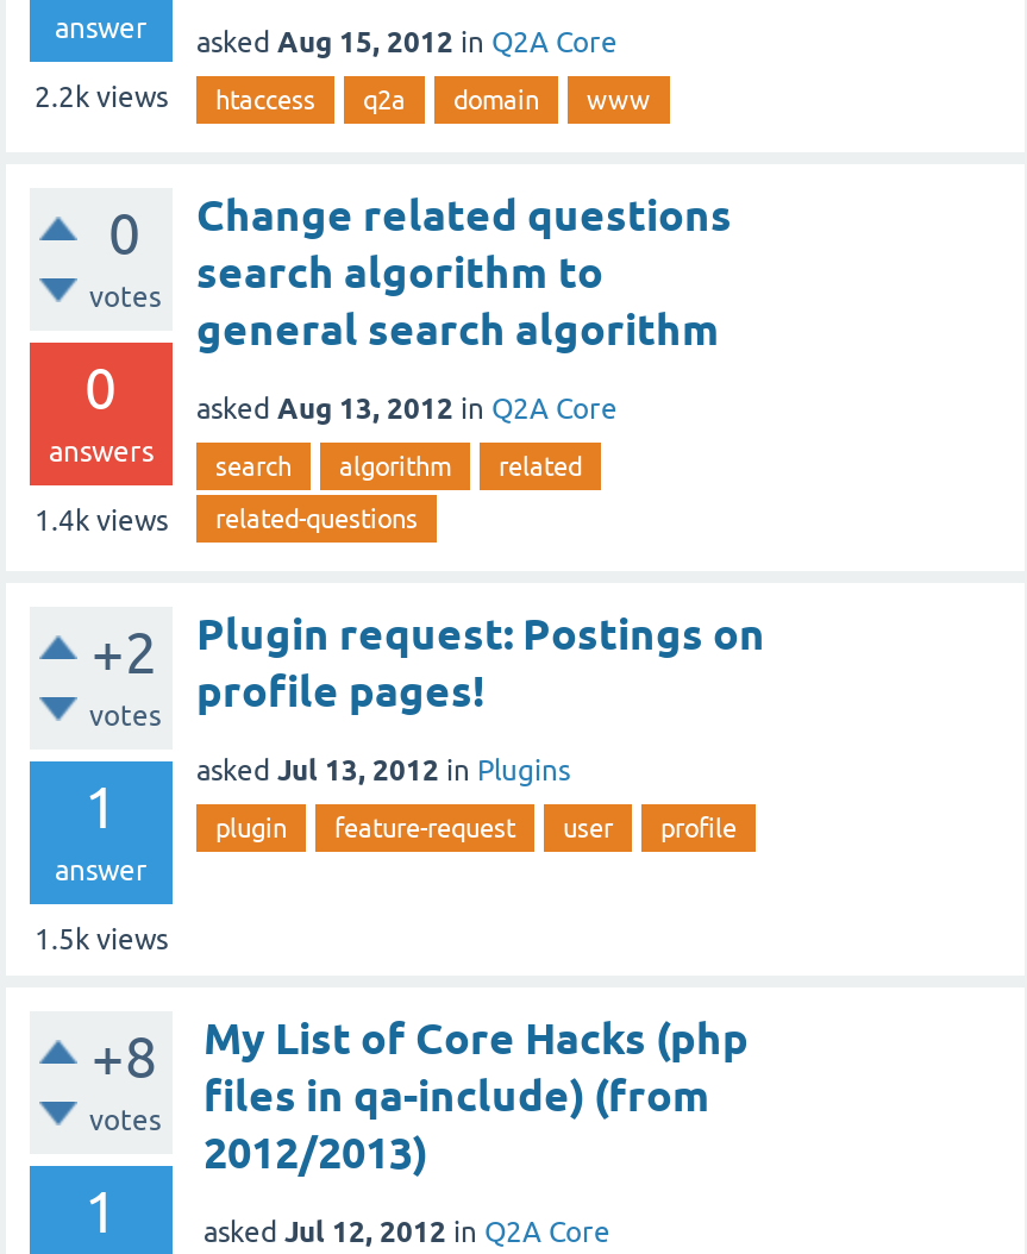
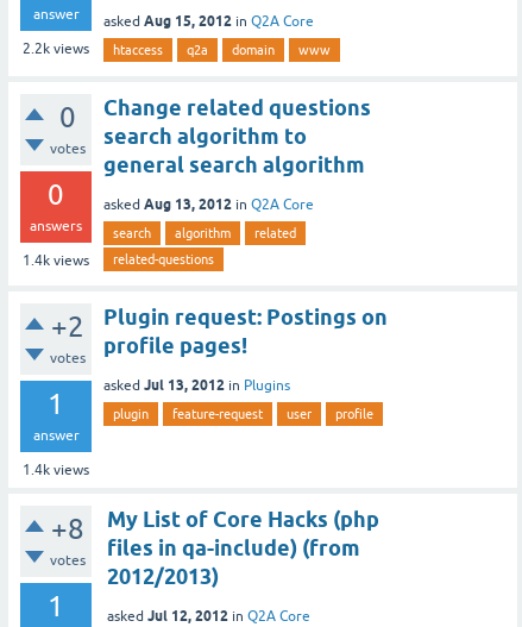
- 1.5k views
+ 1.4k views
